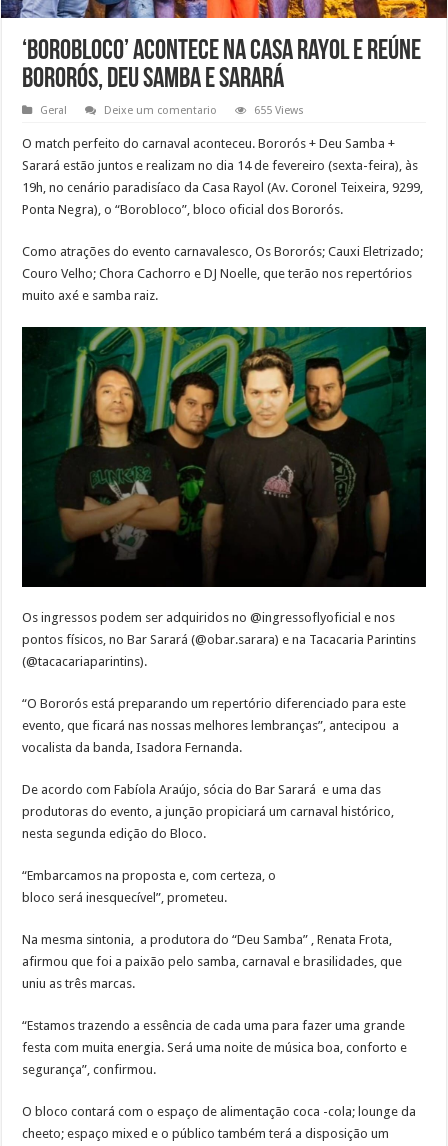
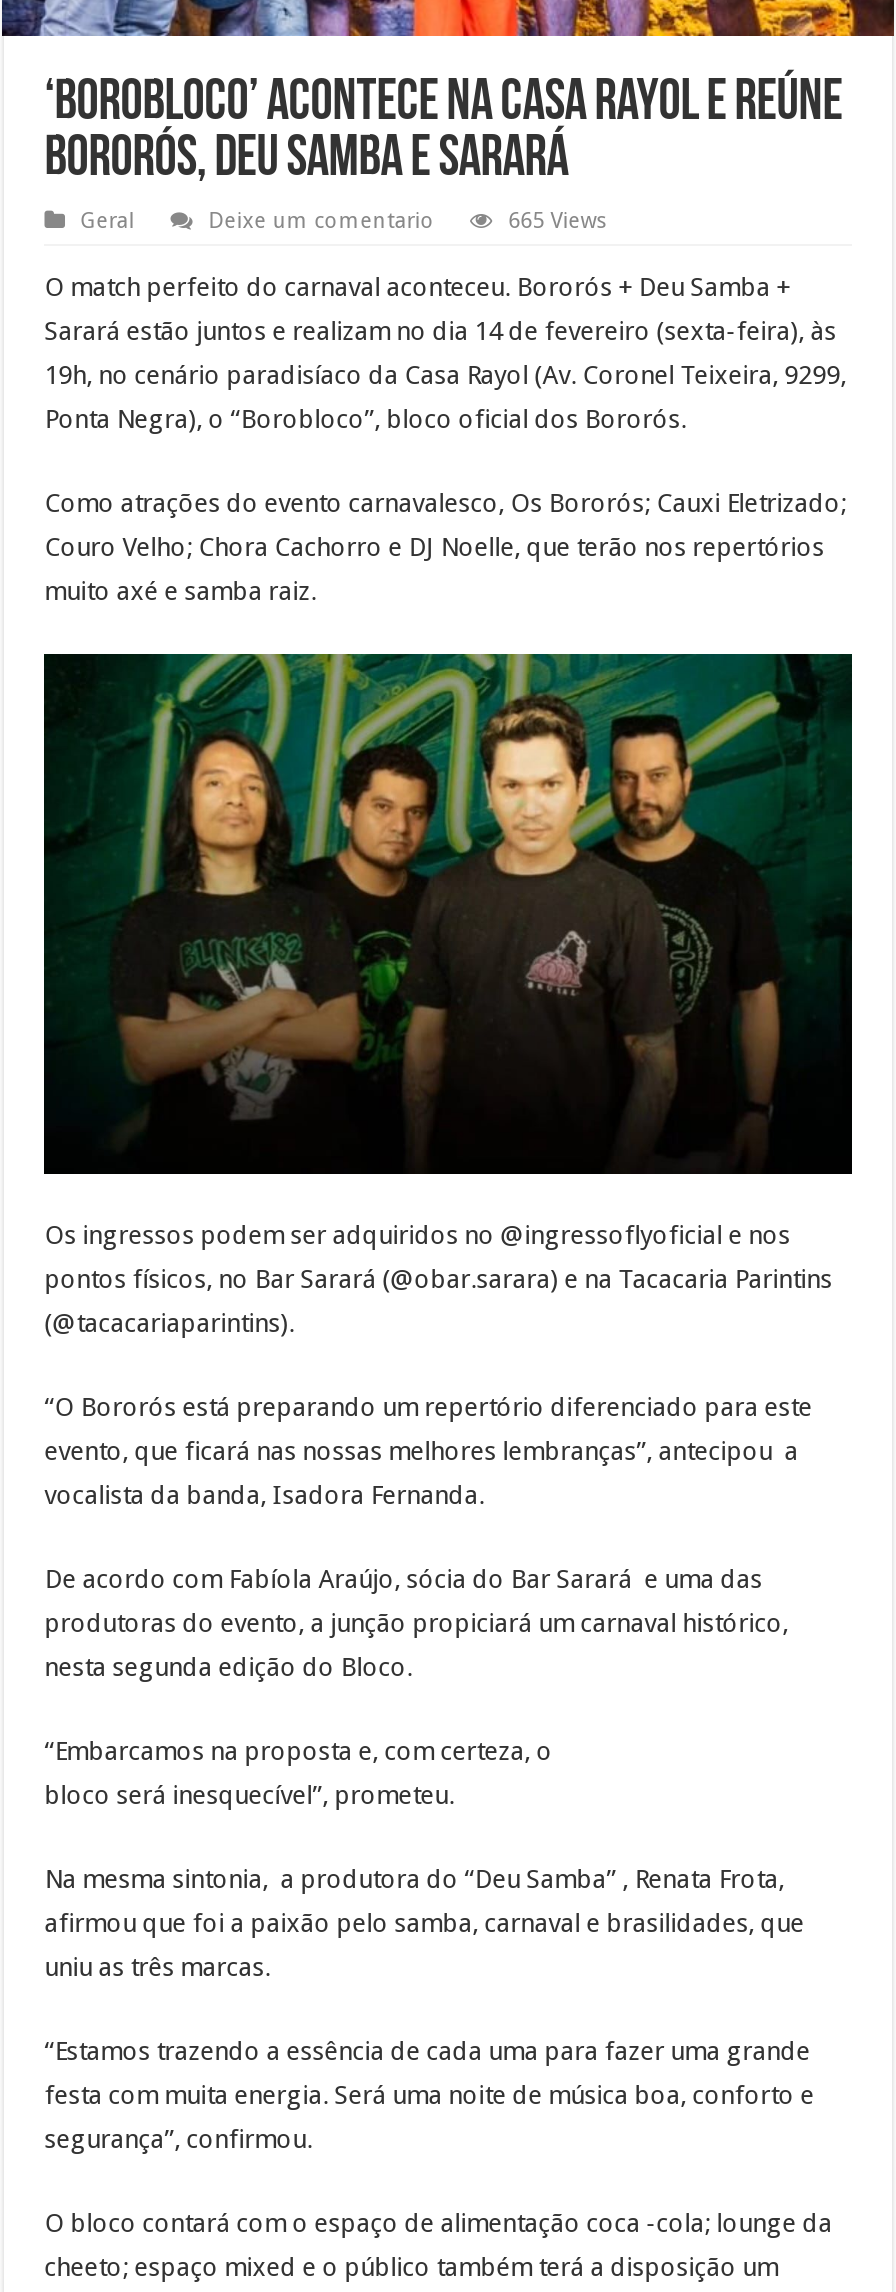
- 655 Views
+ 665 Views
